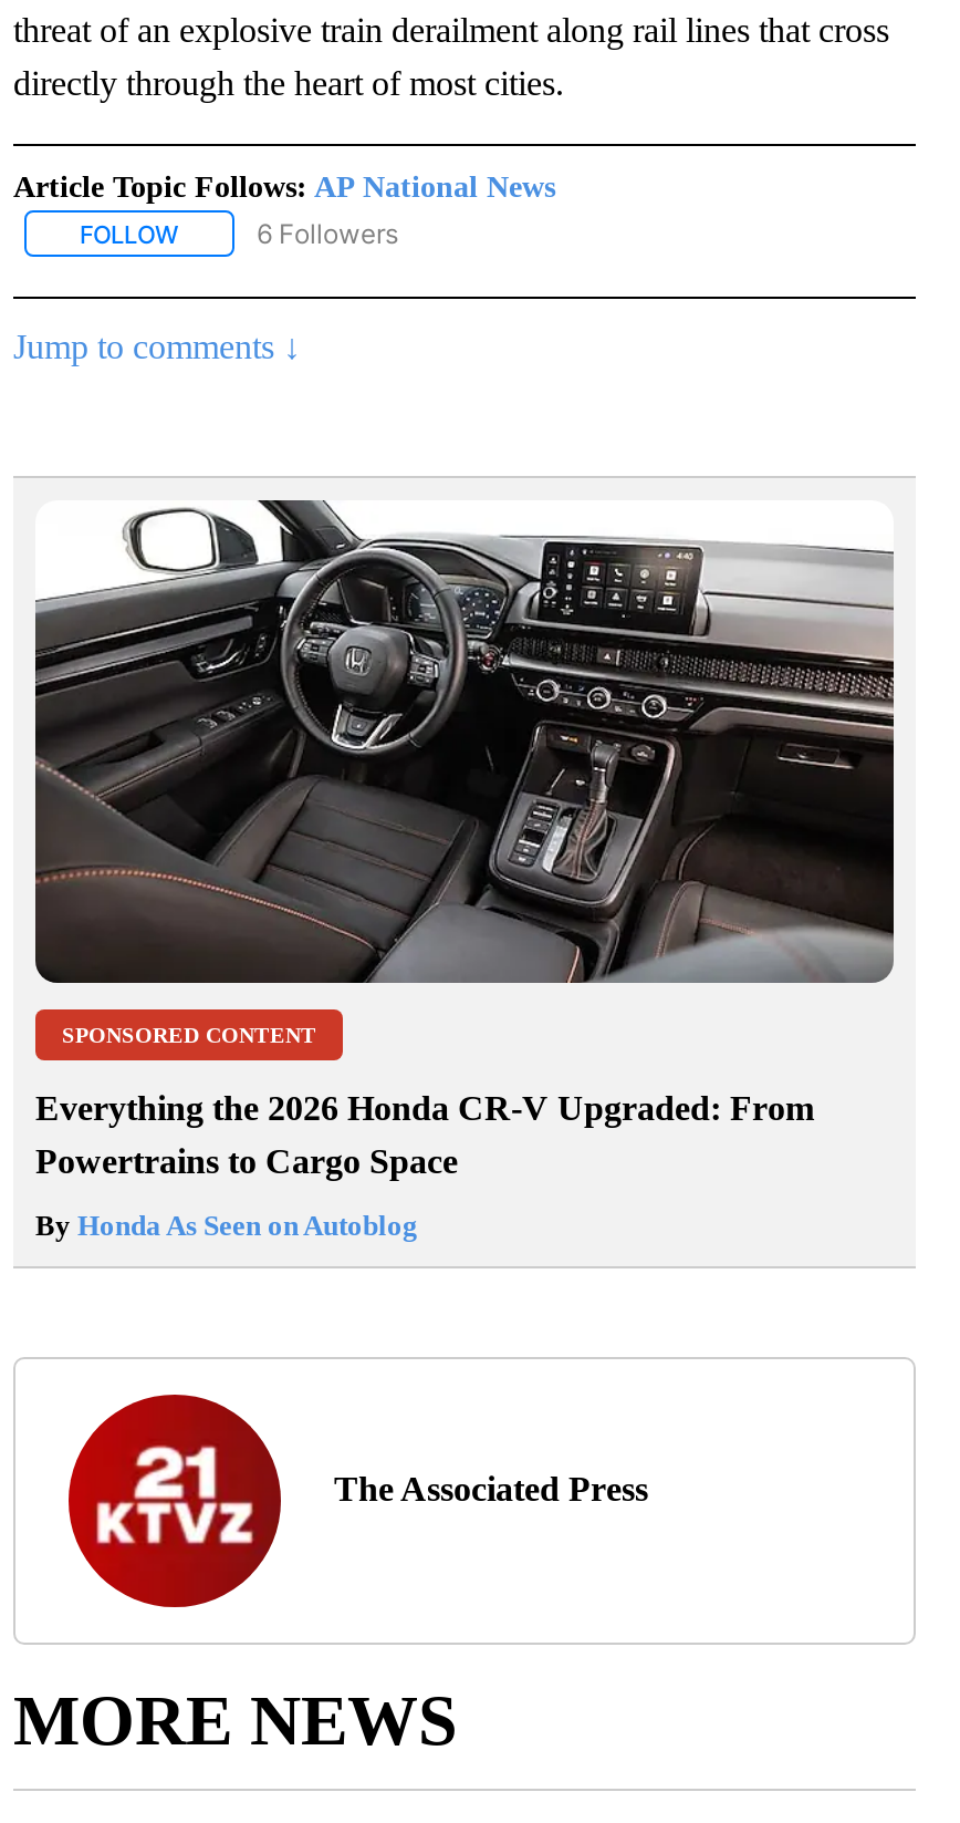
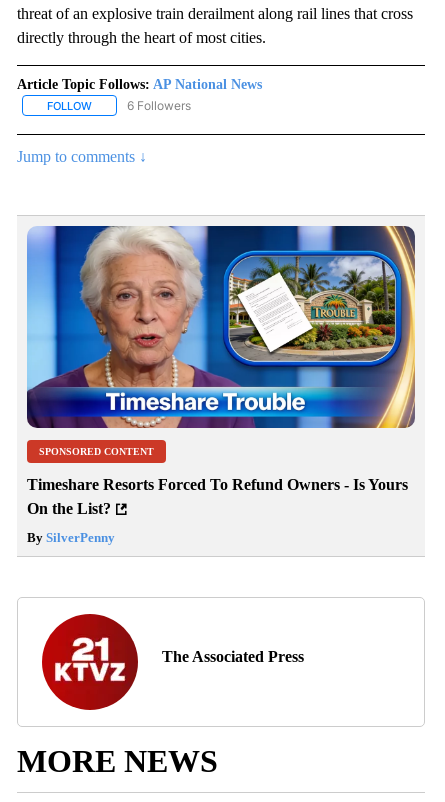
- [image]
+ [image]

- Everything the 2026 Honda CR-V Upgraded: From
- Powertrains to Cargo Space
+ Timeshare Resorts Forced To Refund Owners - Is Yours
+ On the List?

- By Honda As Seen on Autoblog
+ By SilverPenny
